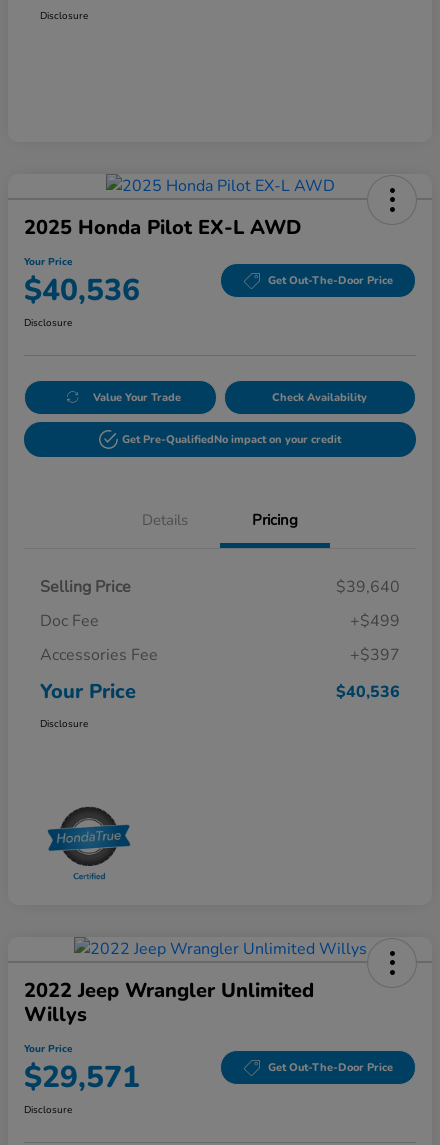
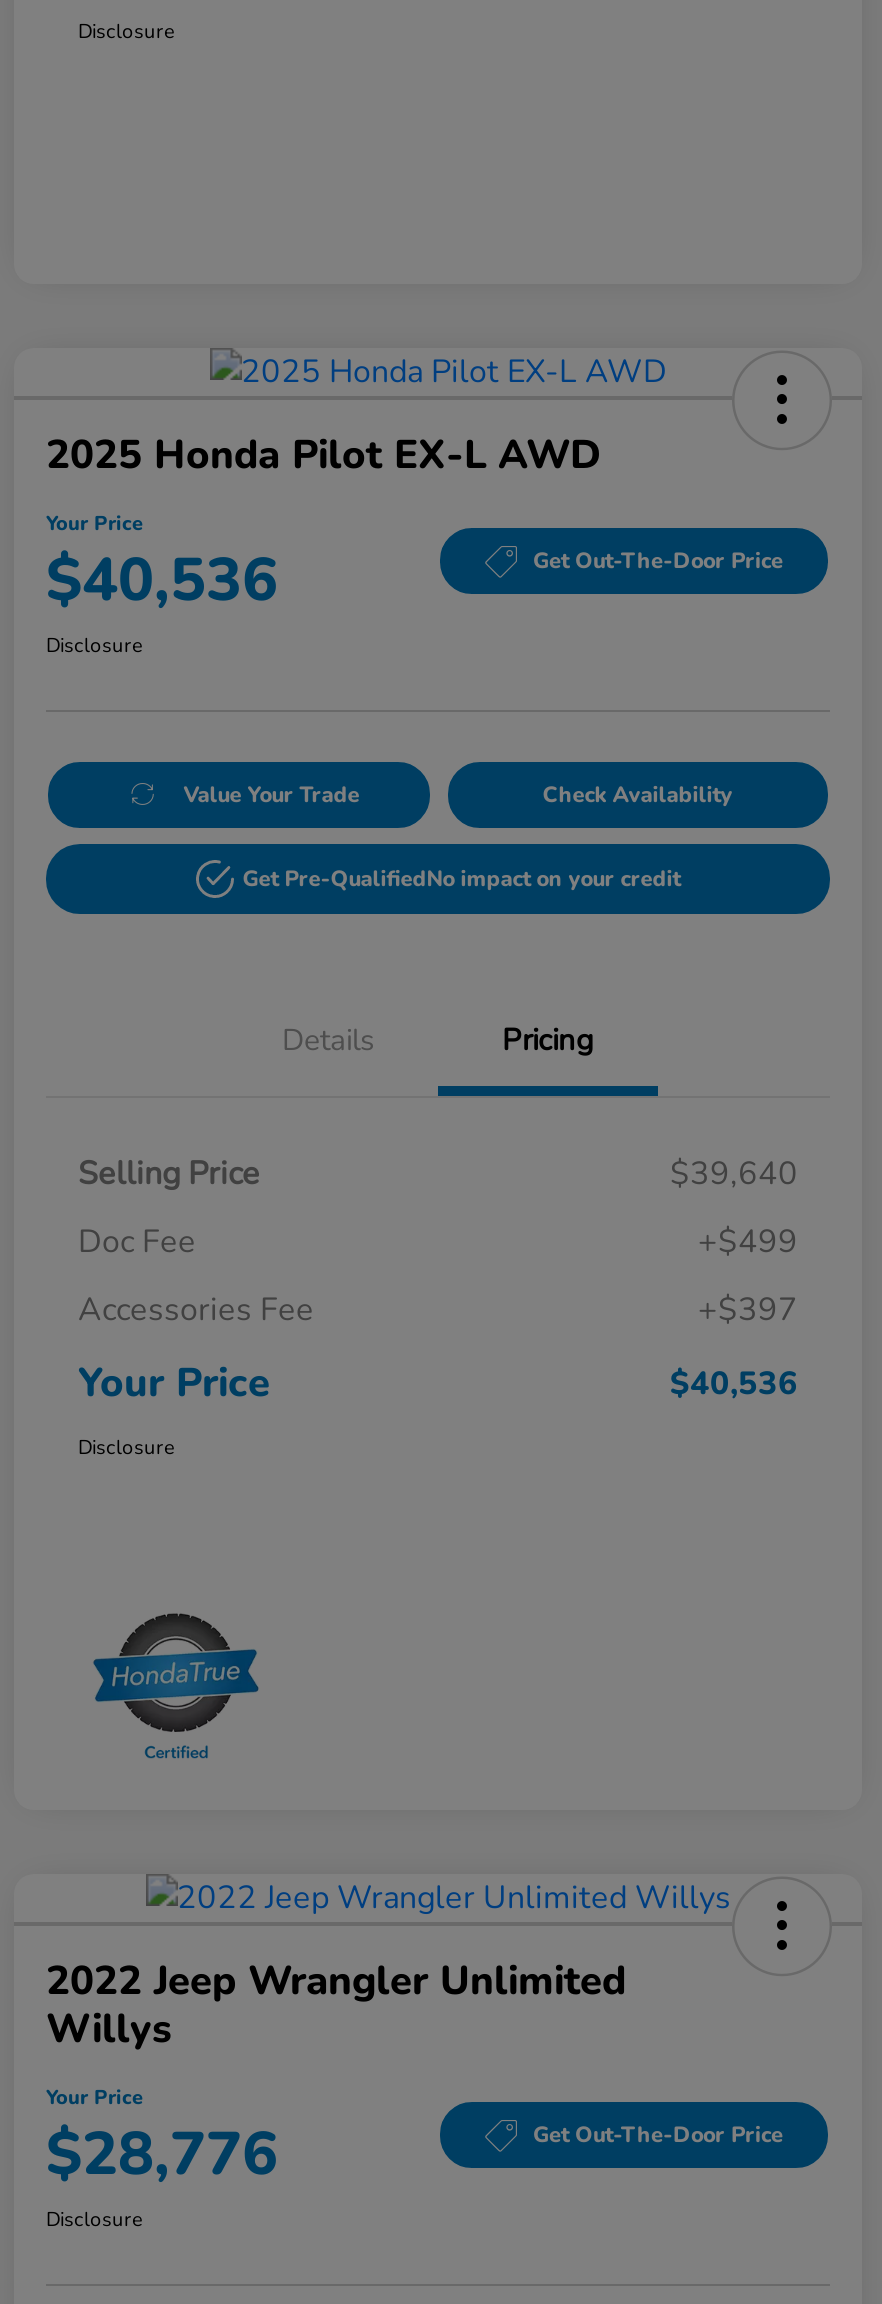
- $29,571
+ $28,776
